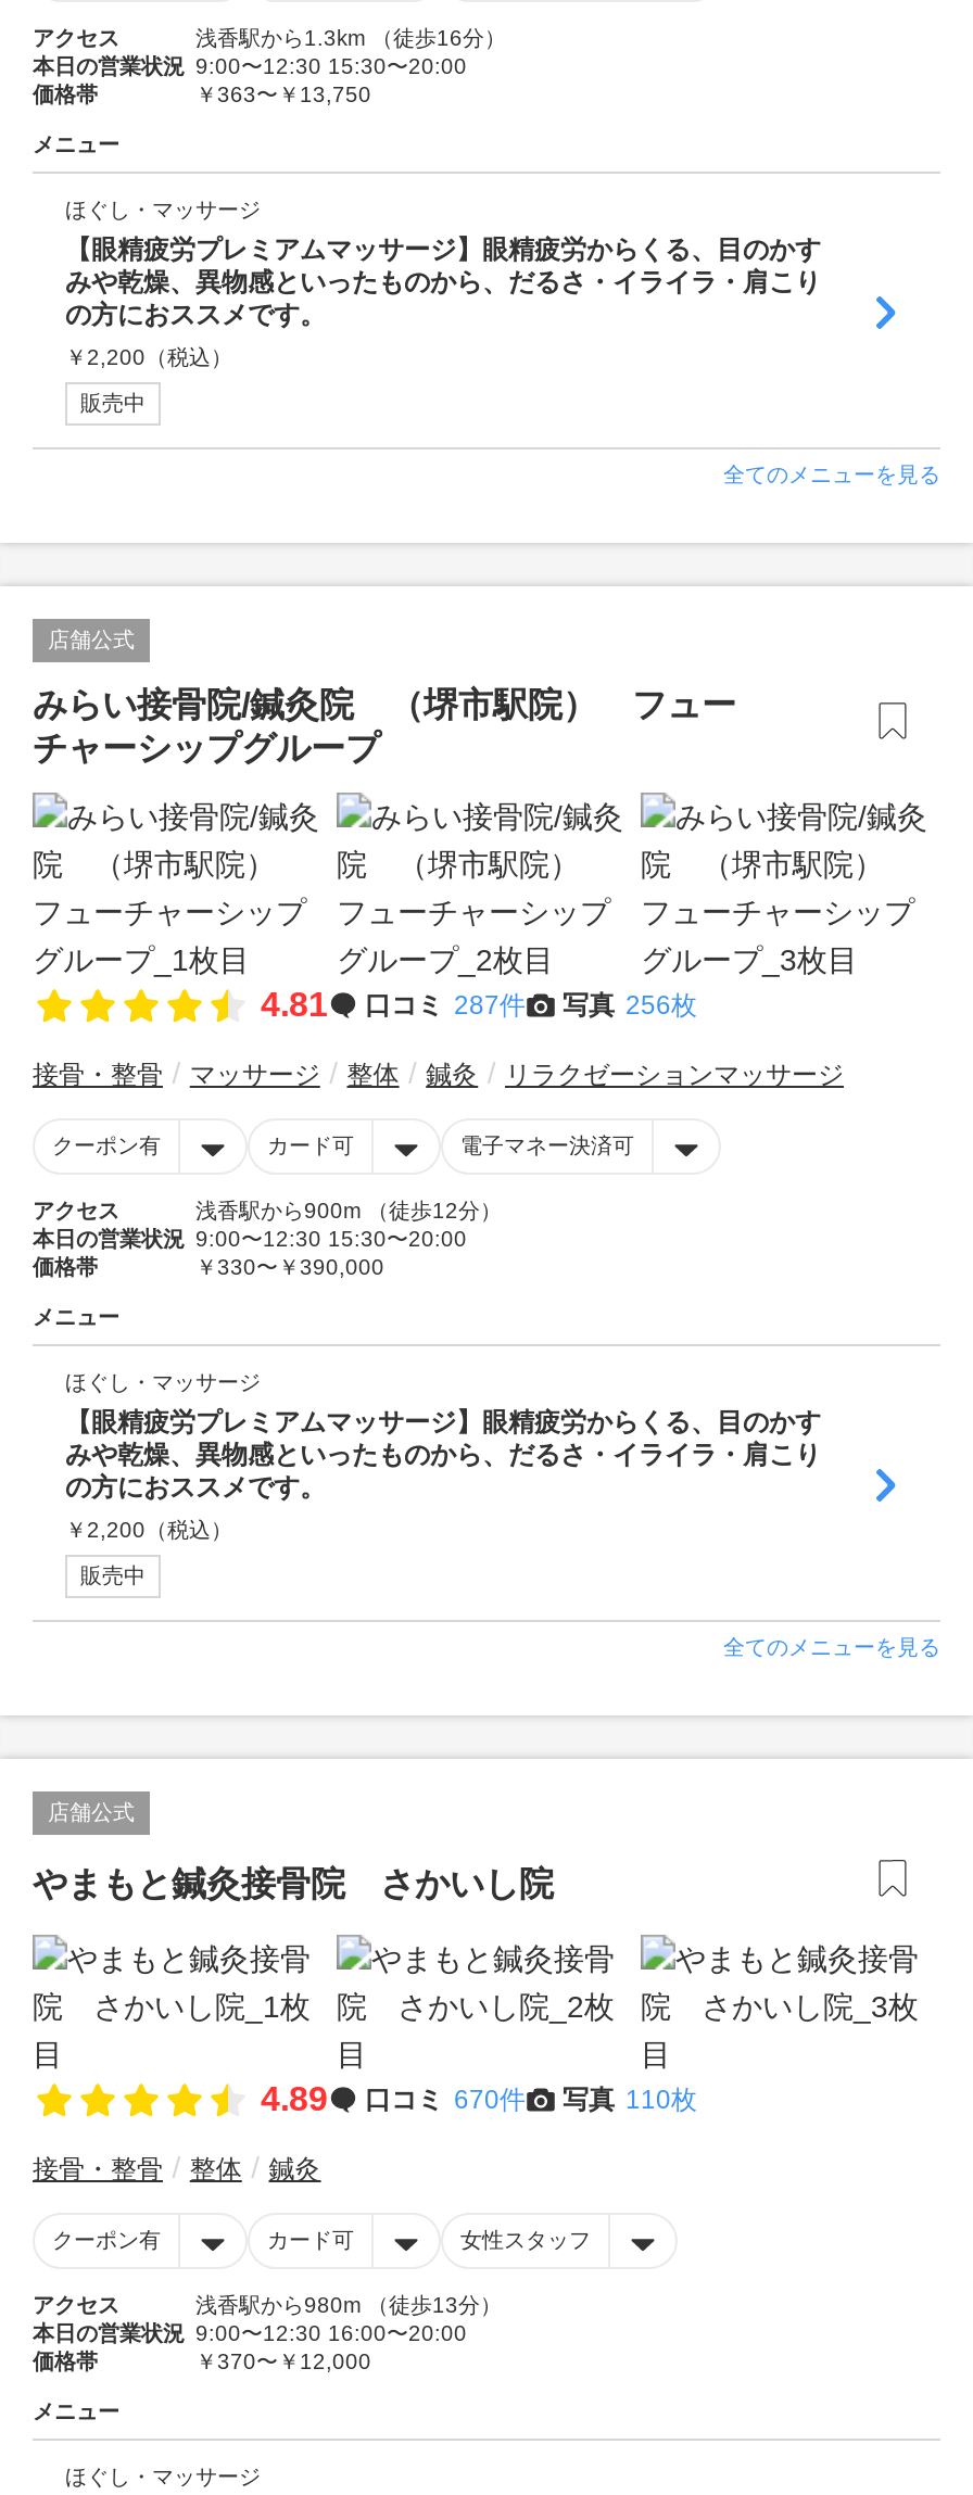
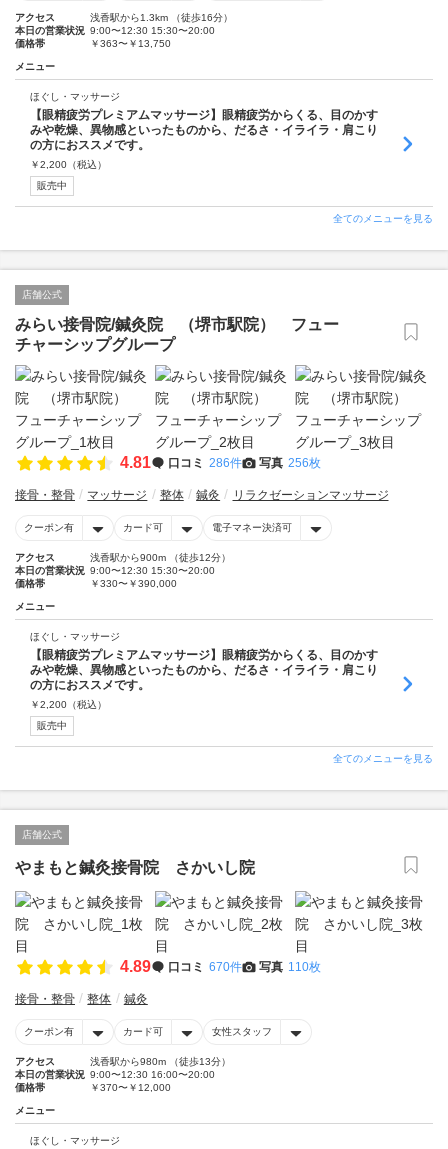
- 4.81 口コミ 287件 写真 256枚
+ 4.81 口コミ 286件 写真 256枚
